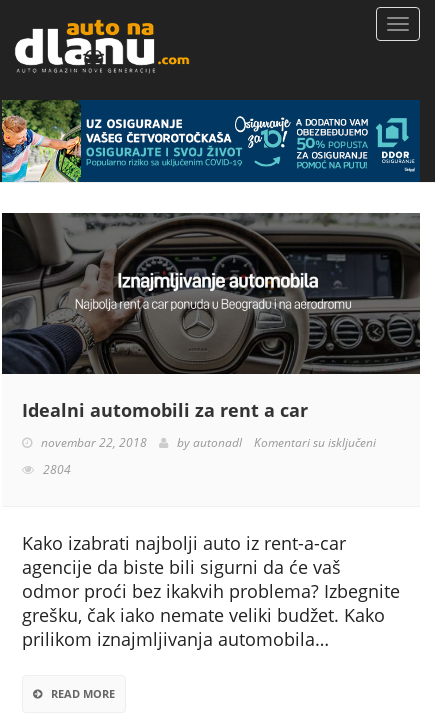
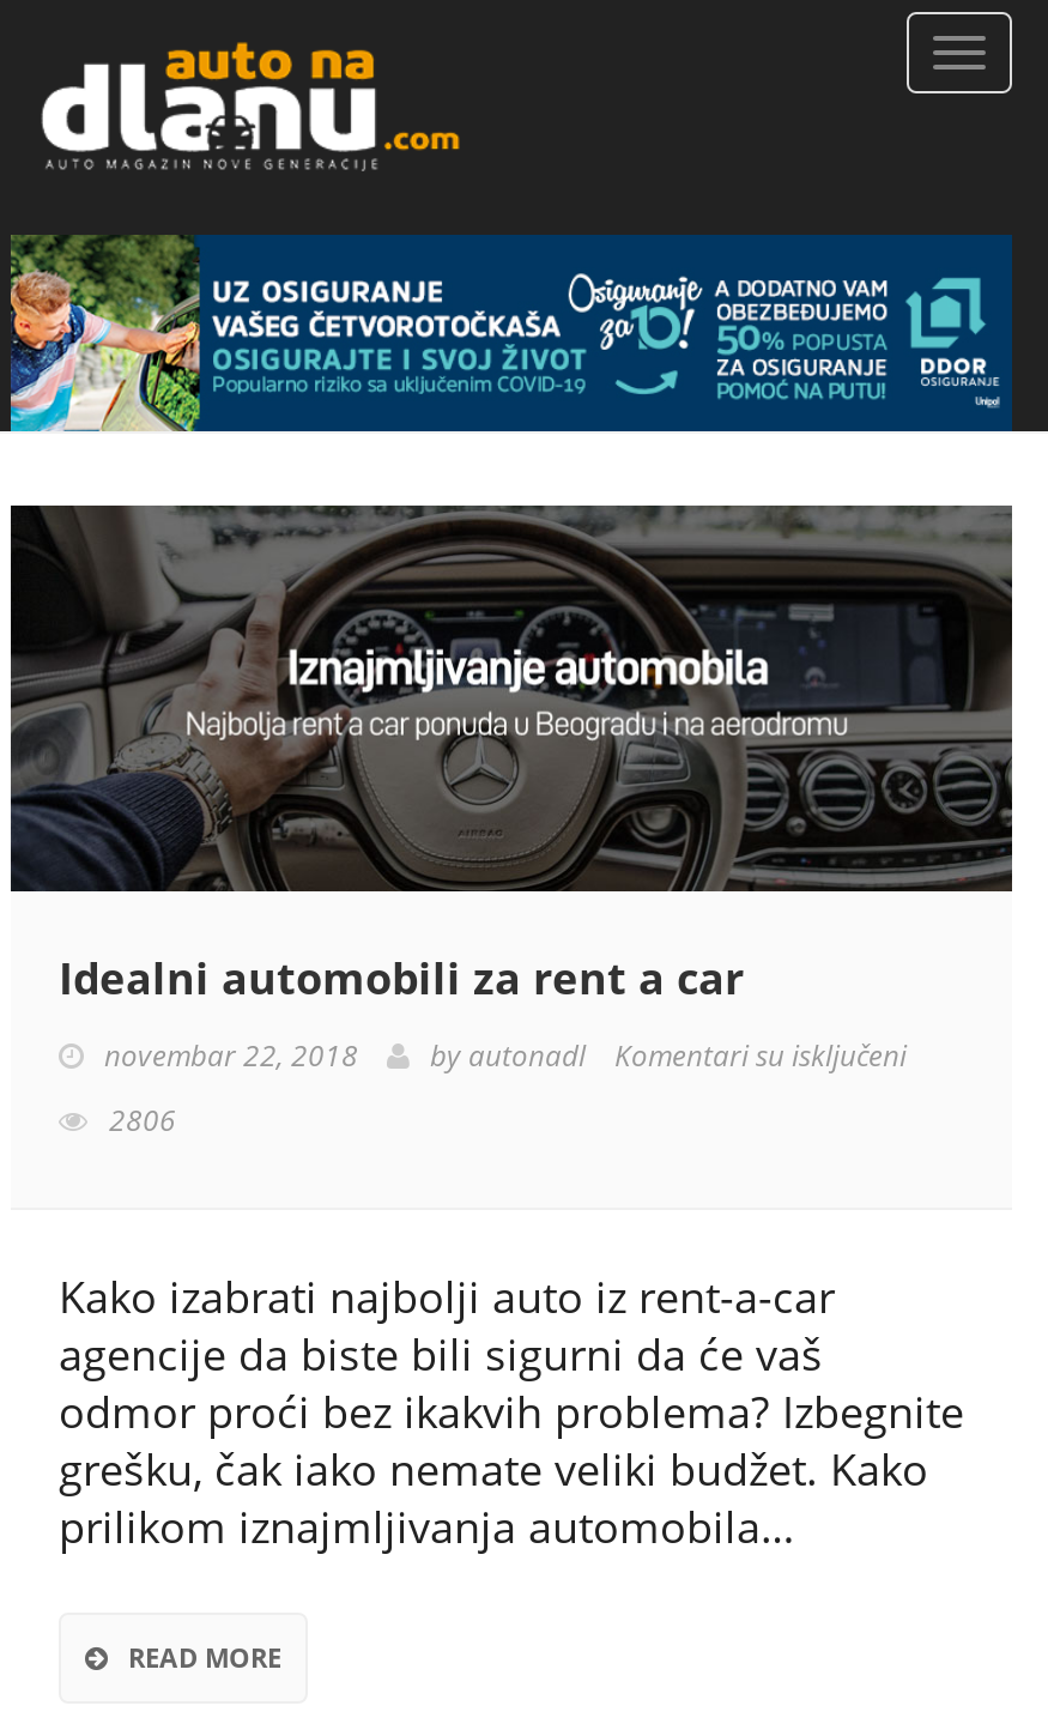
- 2804
+ 2806
